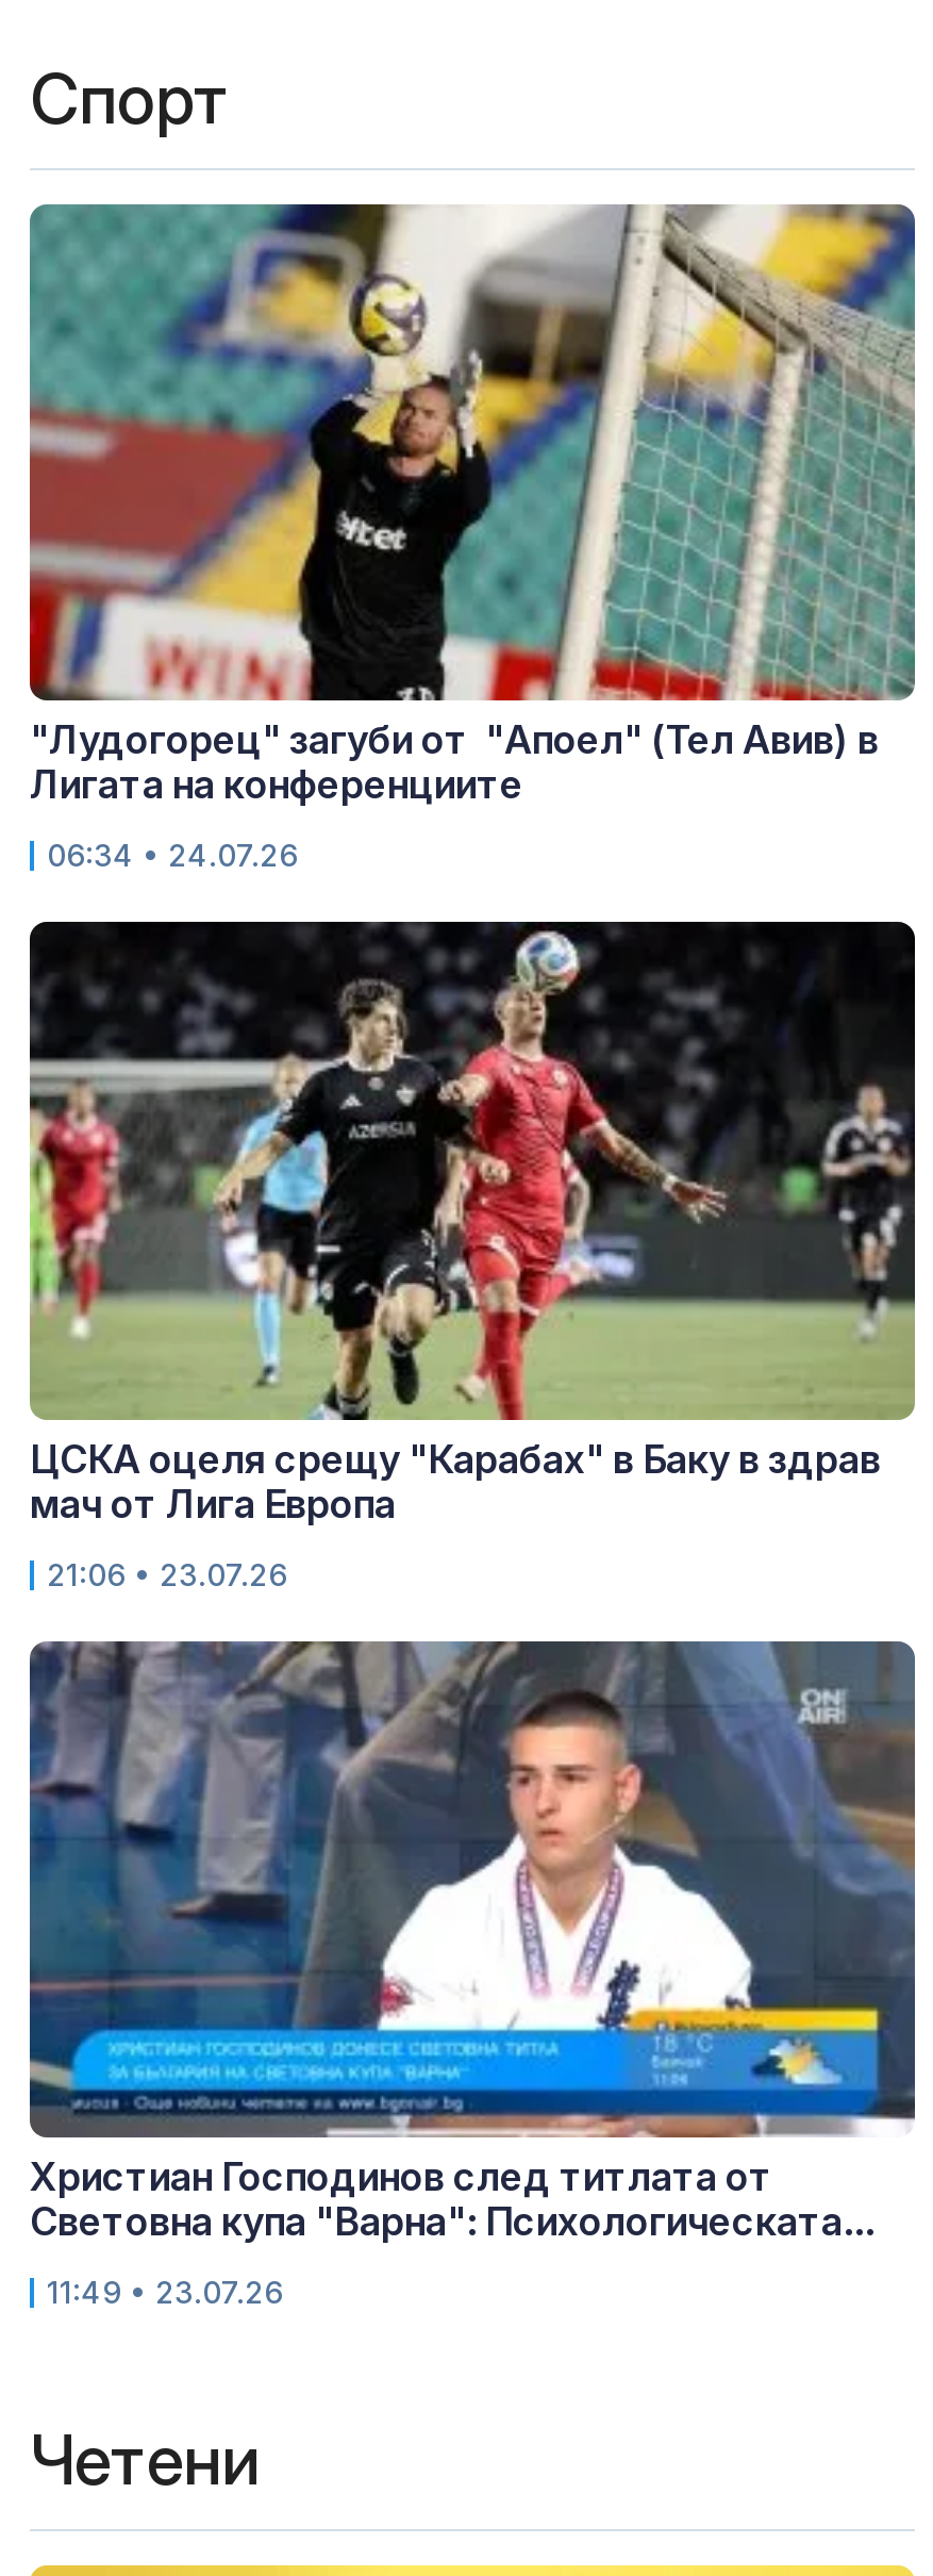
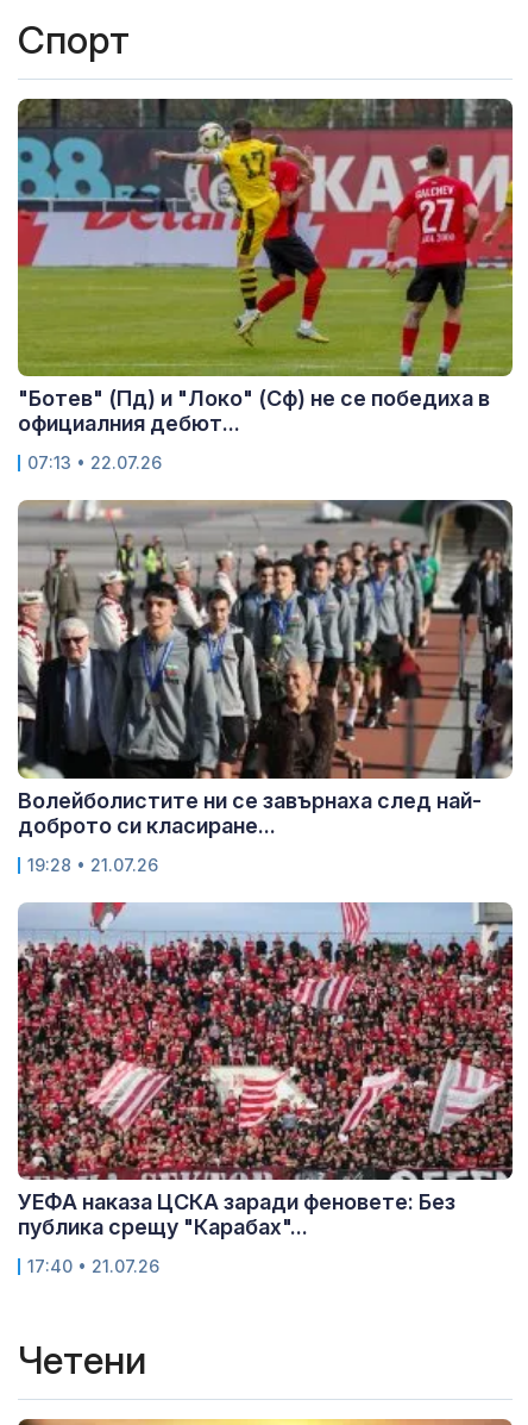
- [image]
- "Лудогорец" загуби от "Апоел" (Тел Авив) в
- Лигата на конференциите
+ [image]
+ "Ботев" (Пд) и "Локо" (Сф) не се победиха в
+ официалния дебют...

- 06:34 • 24.07.26
+ 07:13 • 22.07.26

- [image]
- ЦСКА оцеля срещу "Карабах" в Баку в здрав
- мач от Лига Европа
+ [image]
+ Волейболистите ни се завърнаха след най-
+ доброто си класиране...

- 21:06 • 23.07.26
+ 19:28 • 21.07.26

- [image]
- Христиан Господинов след титлата от
- Световна купа "Варна": Психологическата...
+ [image]
+ УЕФА наказа ЦСКА заради феновете: Без
+ публика срещу "Карабах"...

- 11:49 • 23.07.26
+ 17:40 • 21.07.26
